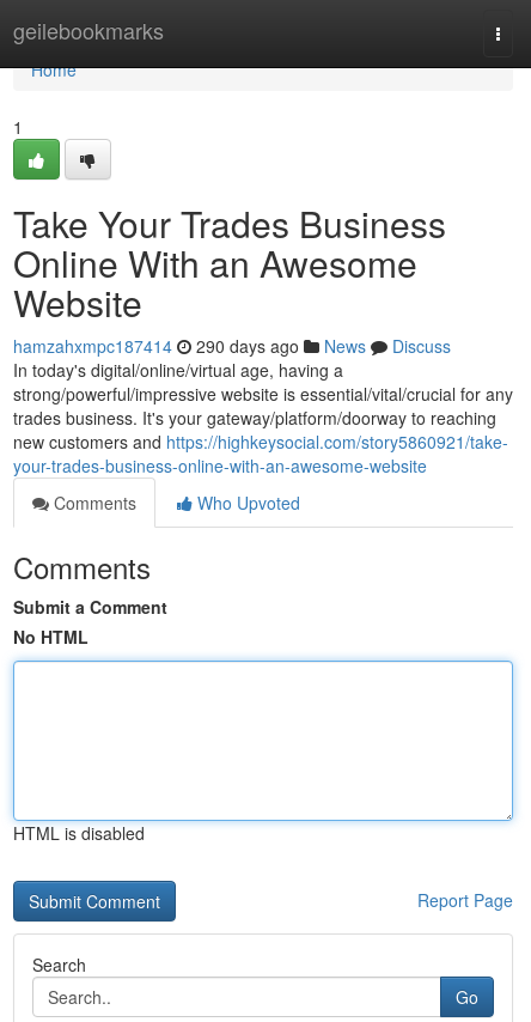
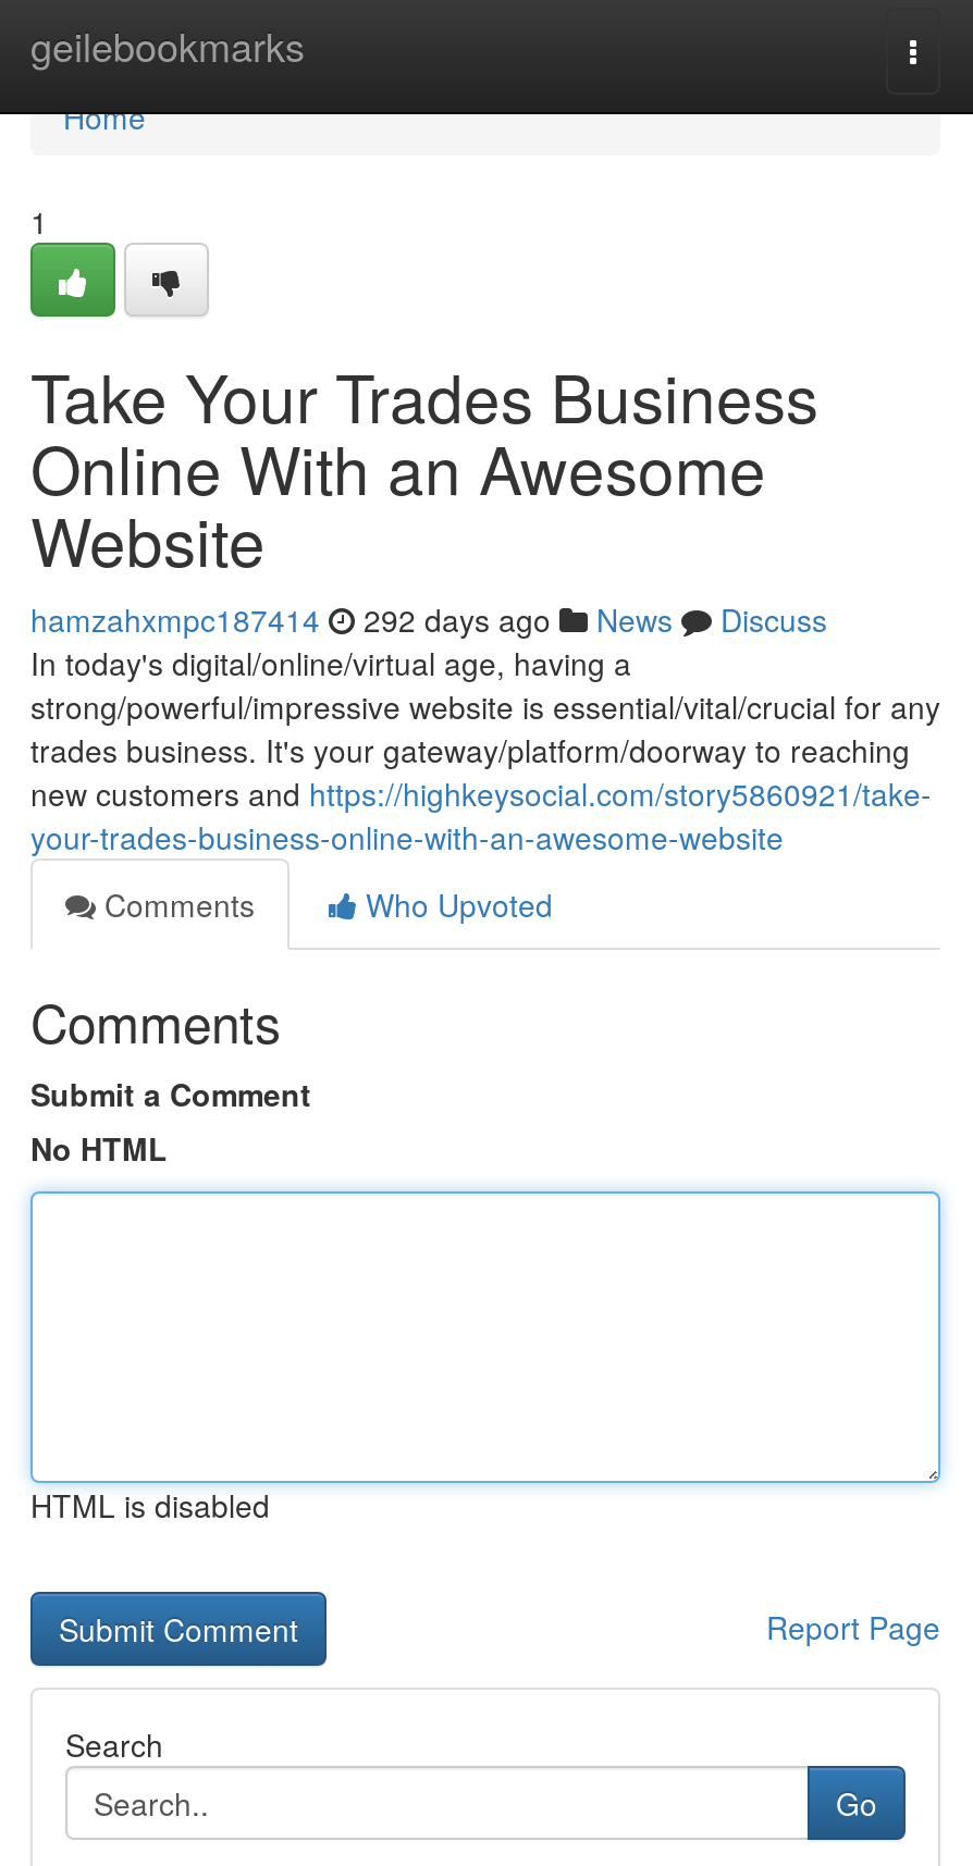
- hamzahxmpc187414 290 days ago News Discuss
+ hamzahxmpc187414 292 days ago News Discuss
